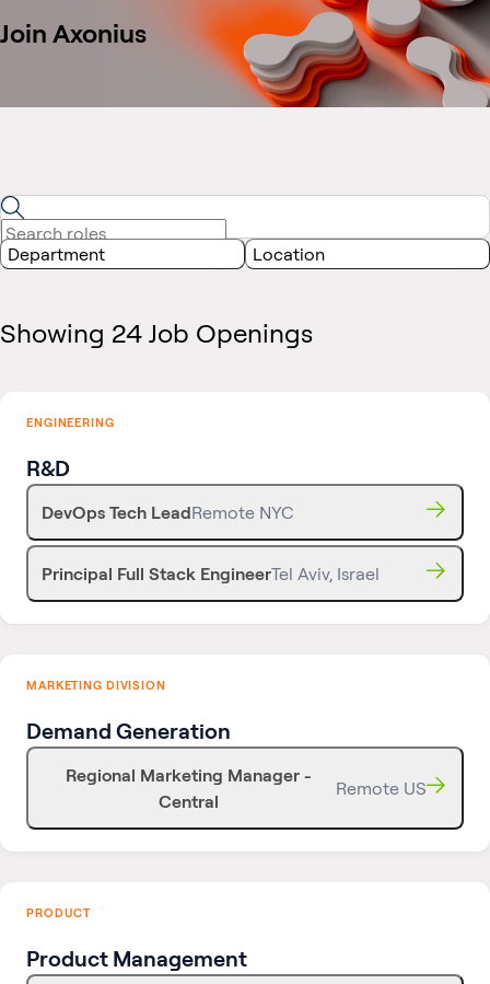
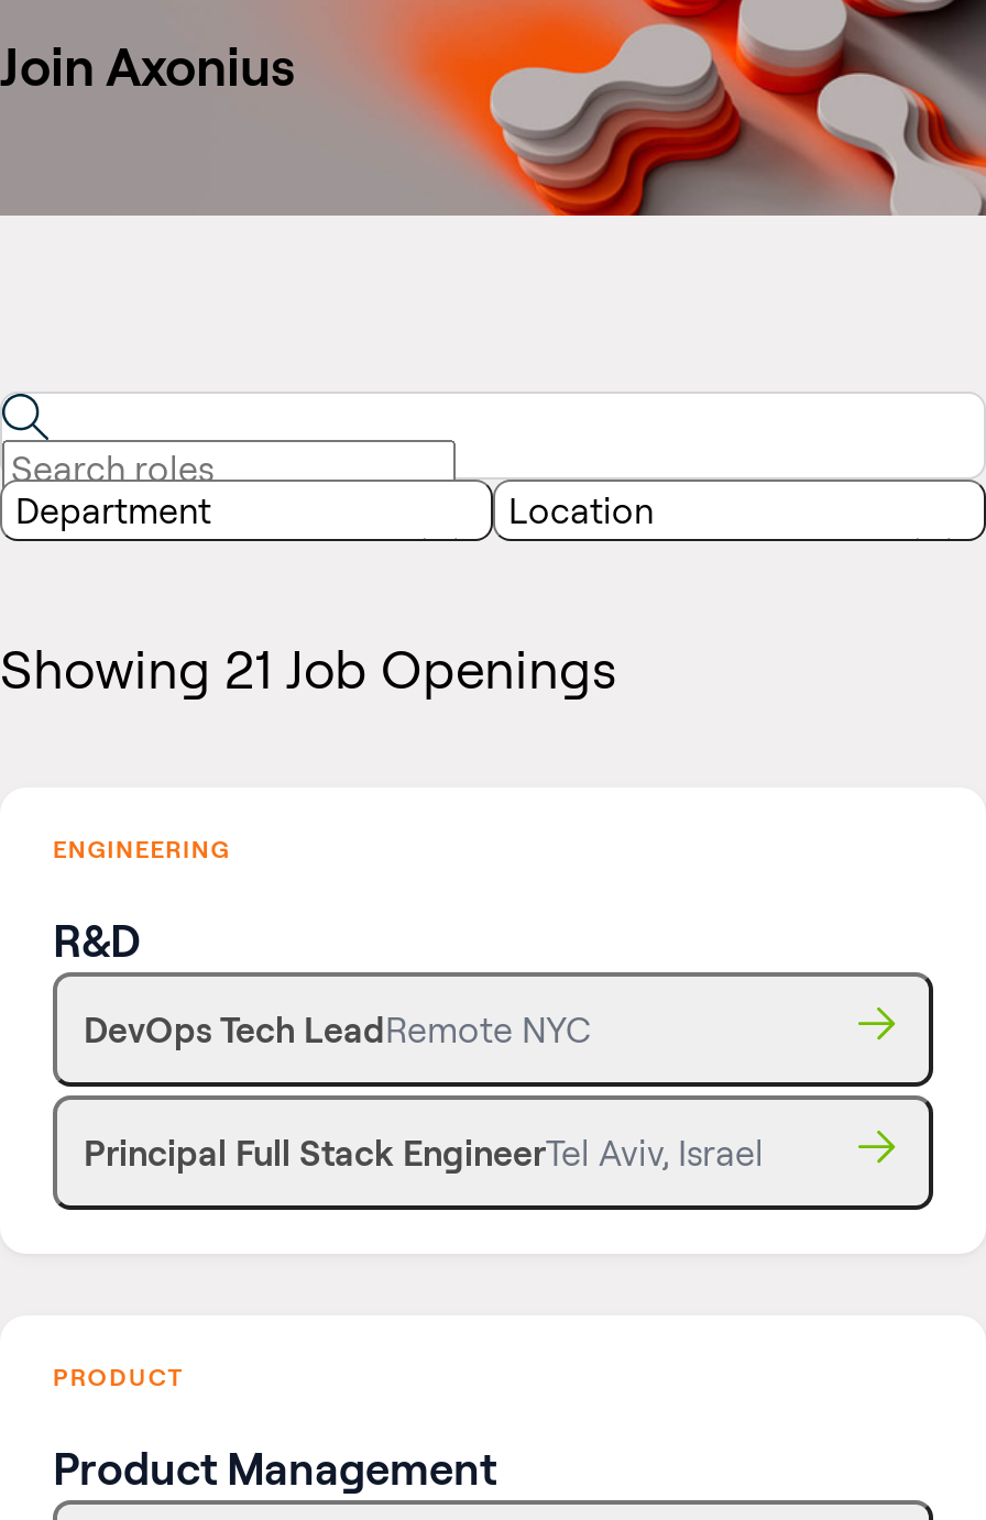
- Showing 24 Job Openings
+ Showing 21 Job Openings

- MARKETING DIVISION
- Demand Generation
- Regional Marketing Manager -
- Central

- Remote US
